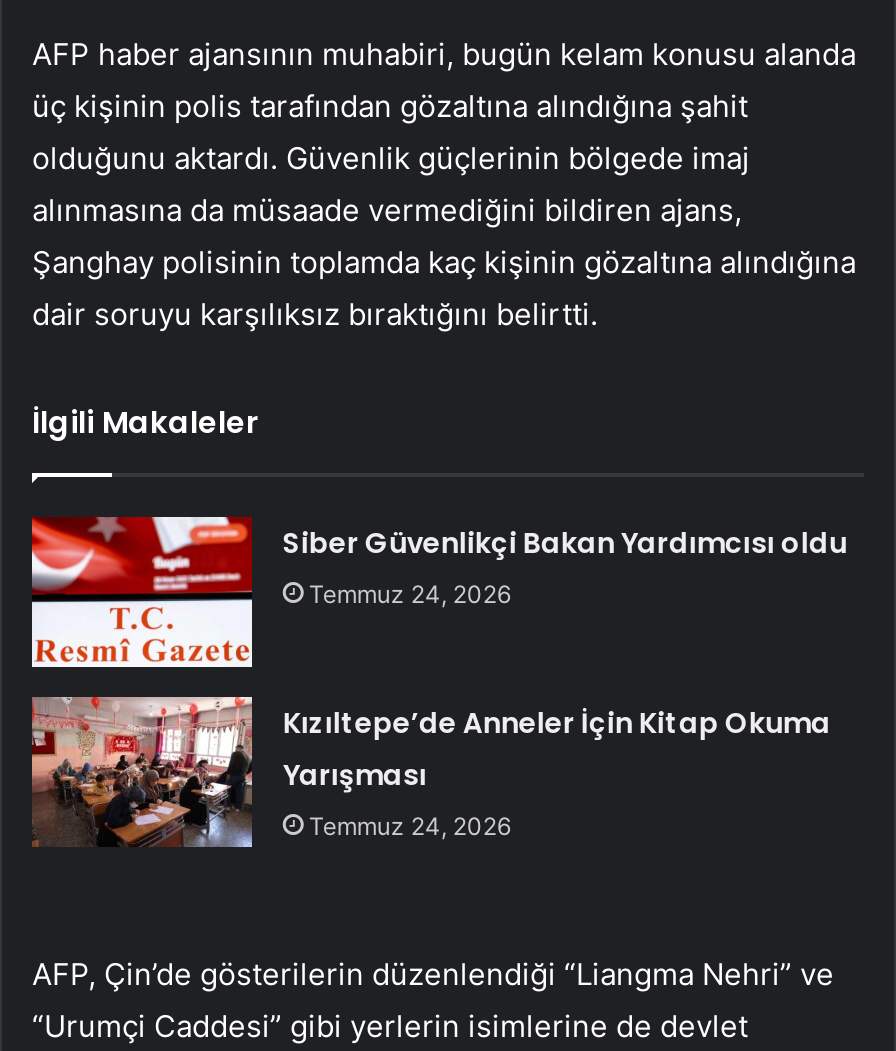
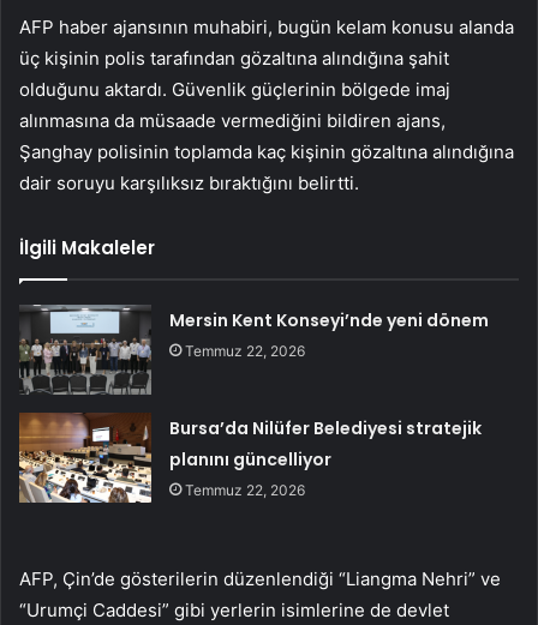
- [image]
- Siber Güvenlikçi Bakan Yardımcısı oldu
- Temmuz 24, 2026
+ [image]
+ Mersin Kent Konseyi’nde yeni dönem
+ Temmuz 22, 2026

- [image]
- Kızıltepe’de Anneler İçin Kitap Okuma
- Yarışması
- Temmuz 24, 2026
+ [image]
+ Bursa’da Nilüfer Belediyesi stratejik
+ planını güncelliyor
+ Temmuz 22, 2026
